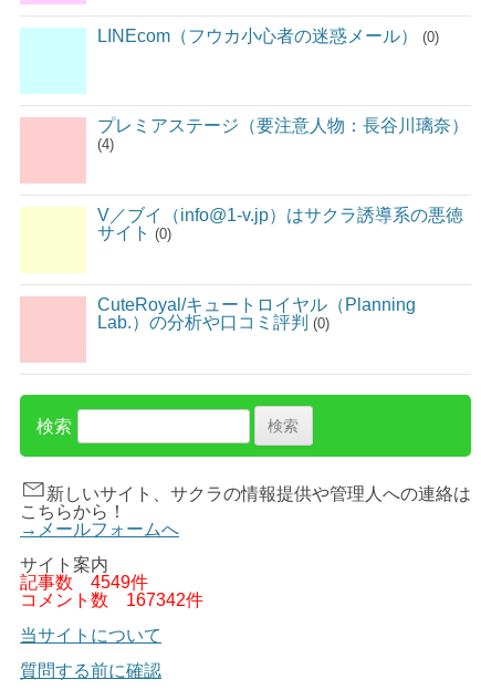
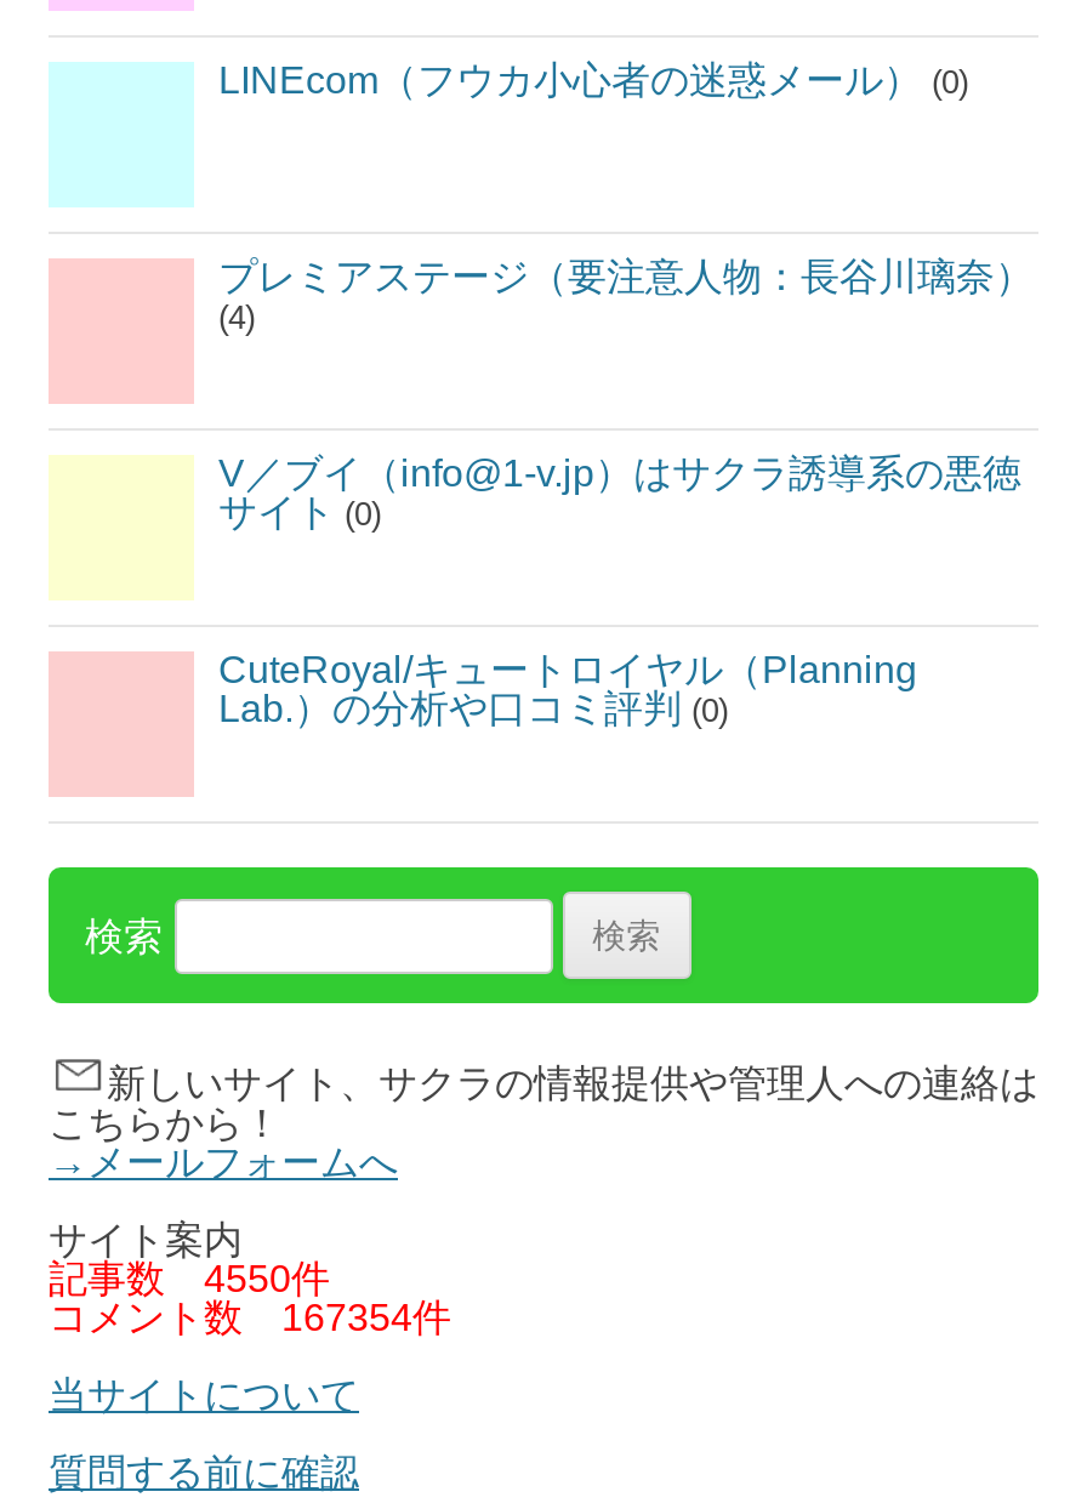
- 記事数4549件
+ 記事数4550件

- コメント数167342件
+ コメント数167354件
